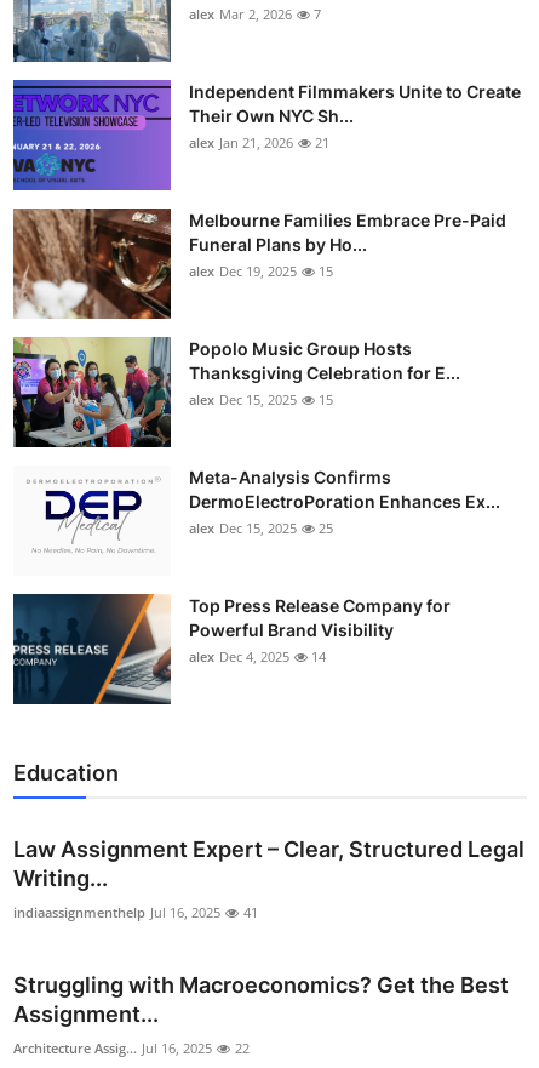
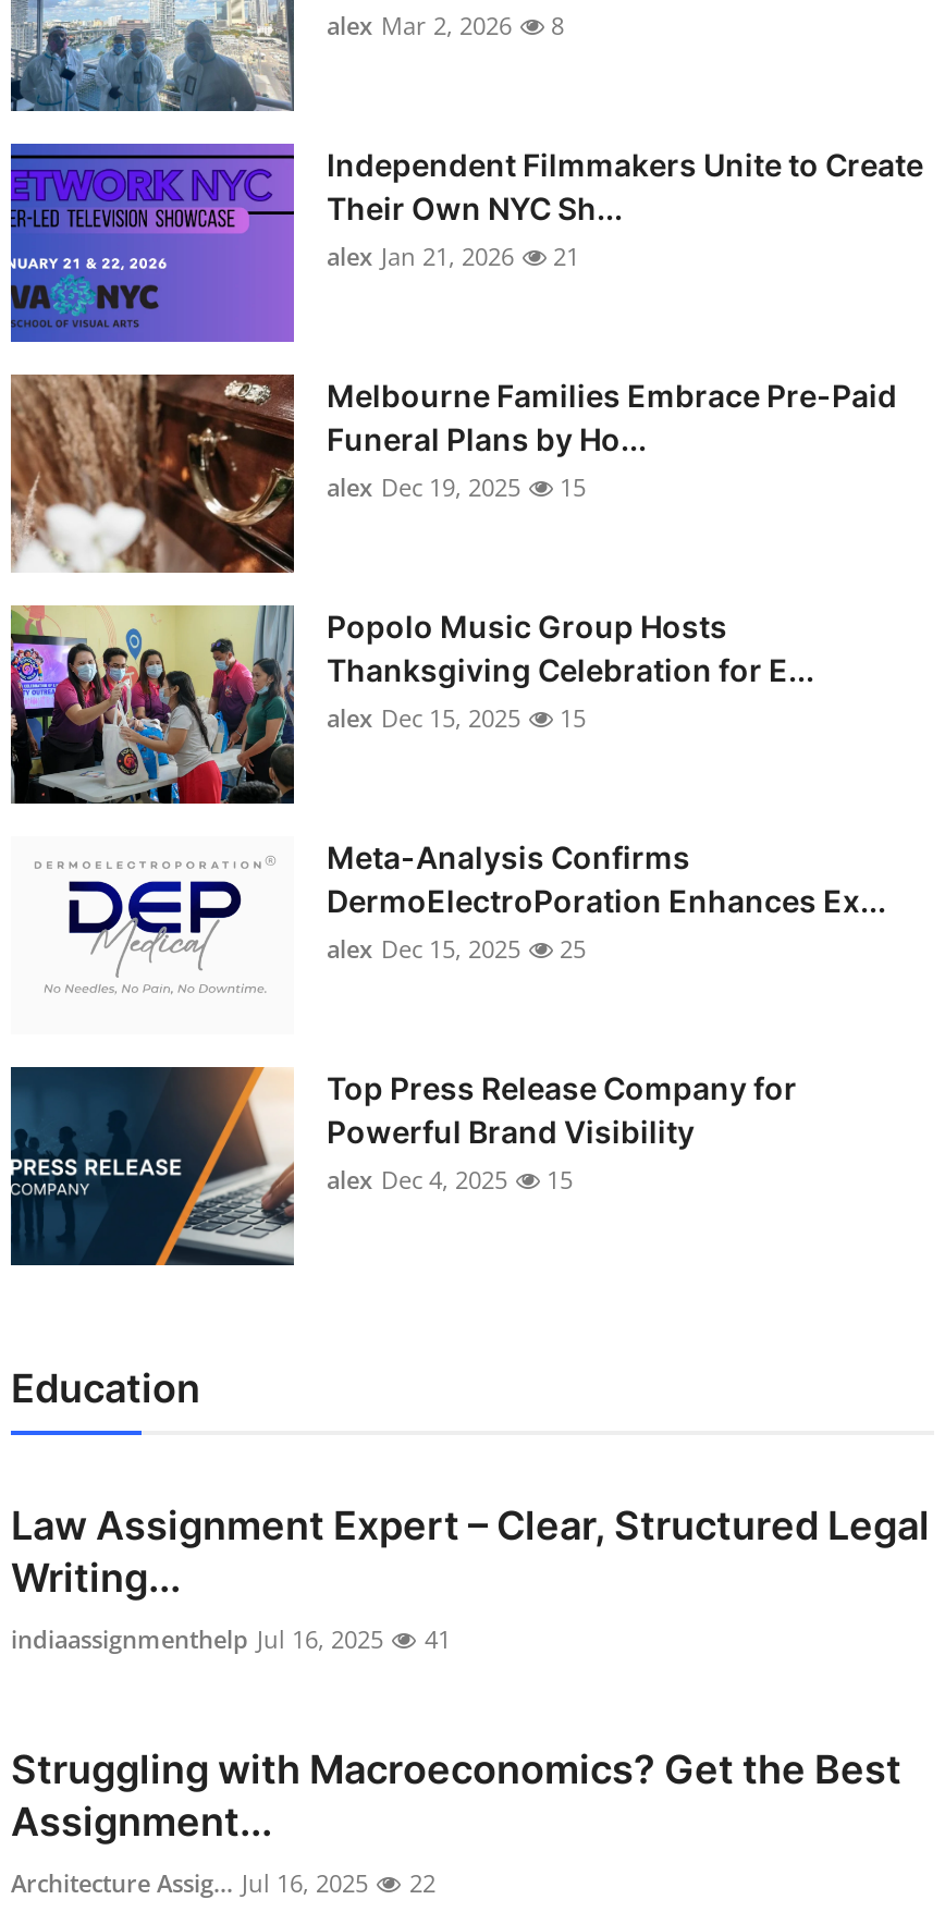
- alex Mar 2, 2026 7
+ alex Mar 2, 2026 8

- alex Dec 4, 2025 14
+ alex Dec 4, 2025 15
